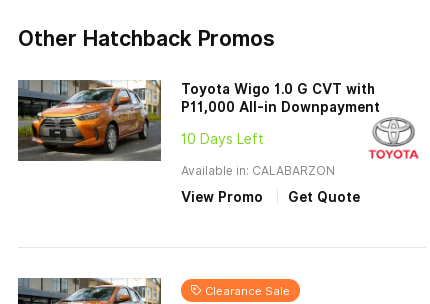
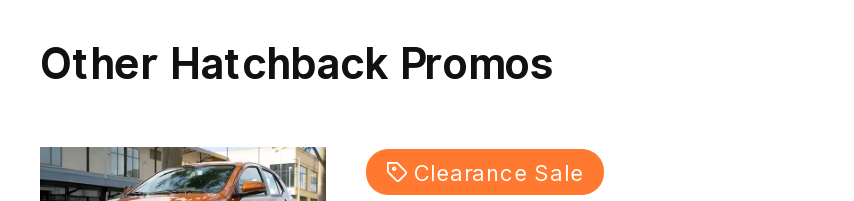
- [image]
- Toyota Wigo 1.0 G CVT with
- P11,000 All-in Downpayment
- 10 Days Left
- Available in: CALABARZON
- View Promo
- Get Quote

- [image]
